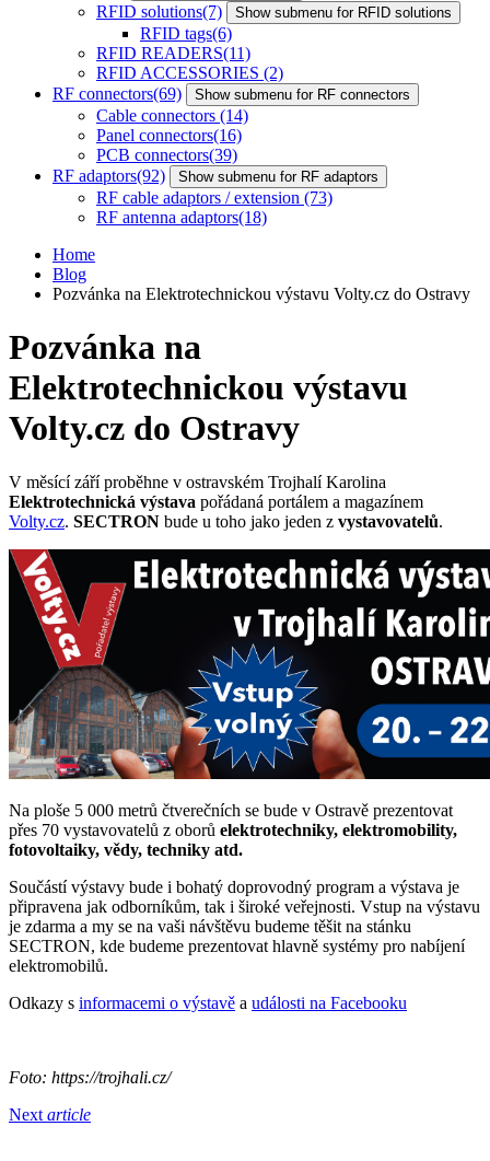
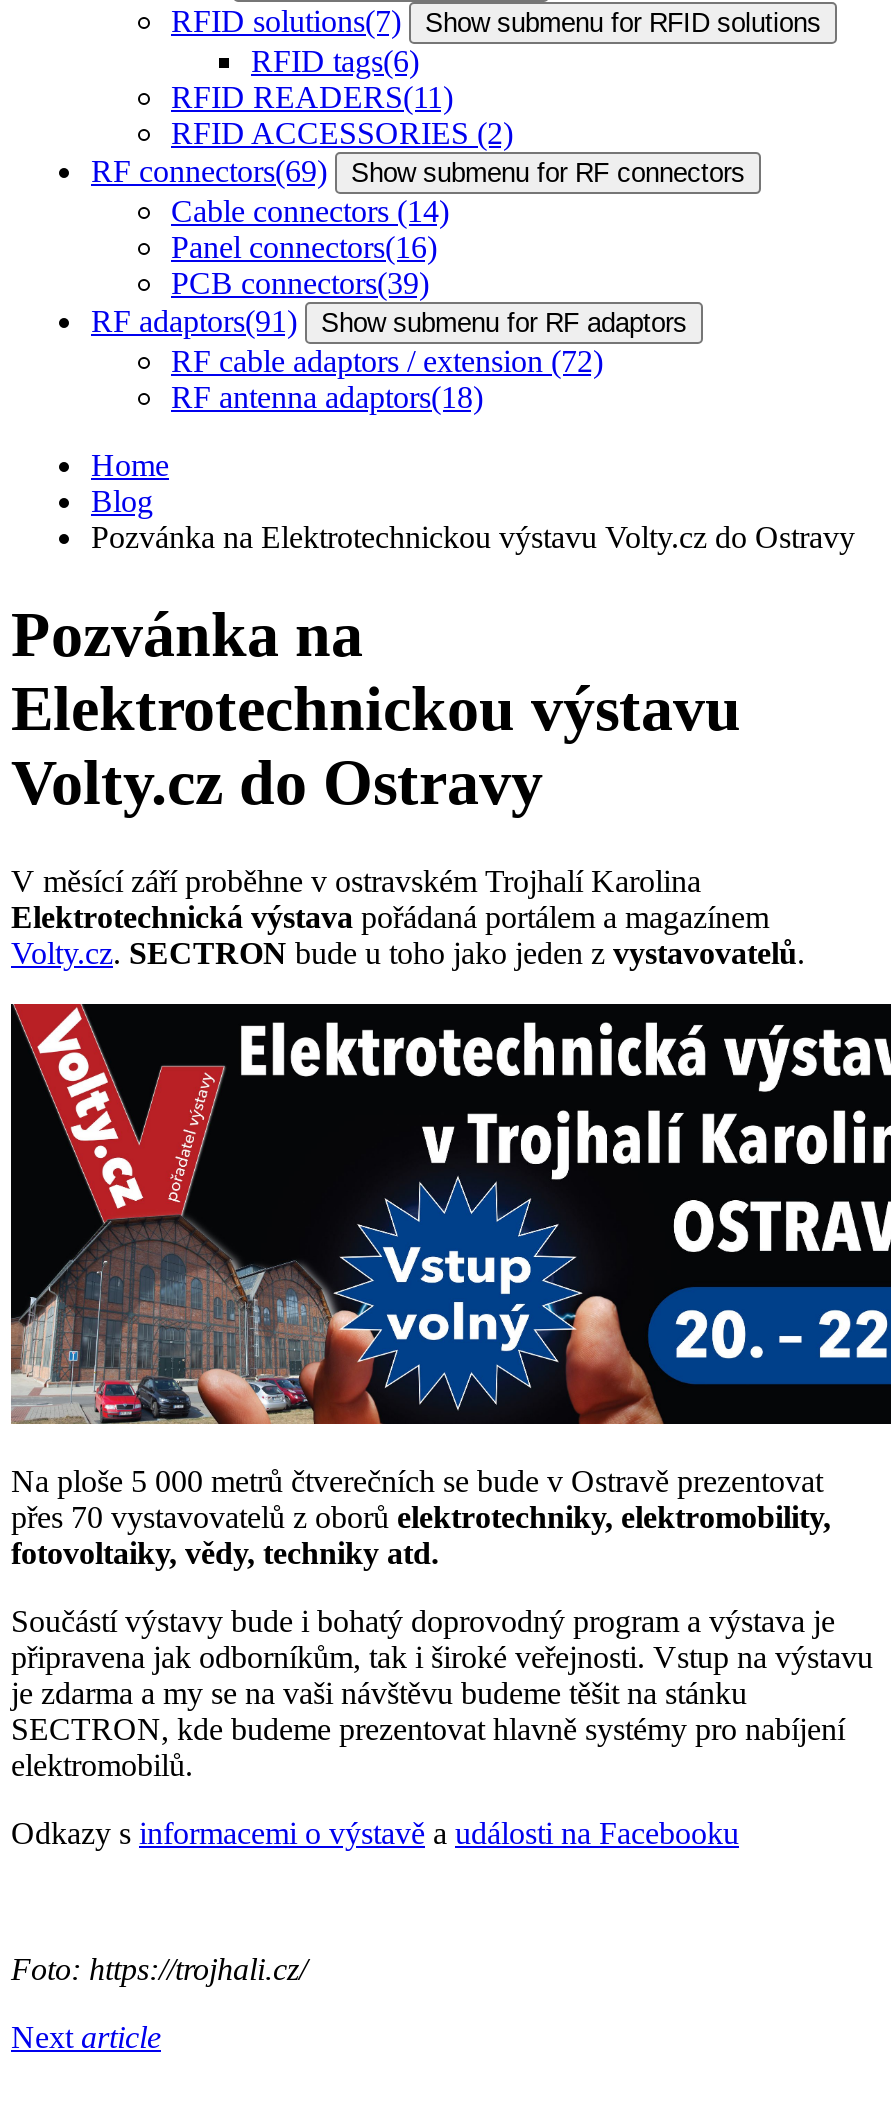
- RF adaptors(92) Show submenu for RF adaptors
+ RF adaptors(91) Show submenu for RF adaptors

- RF cable adaptors / extension(73)
+ RF cable adaptors / extension(72)
